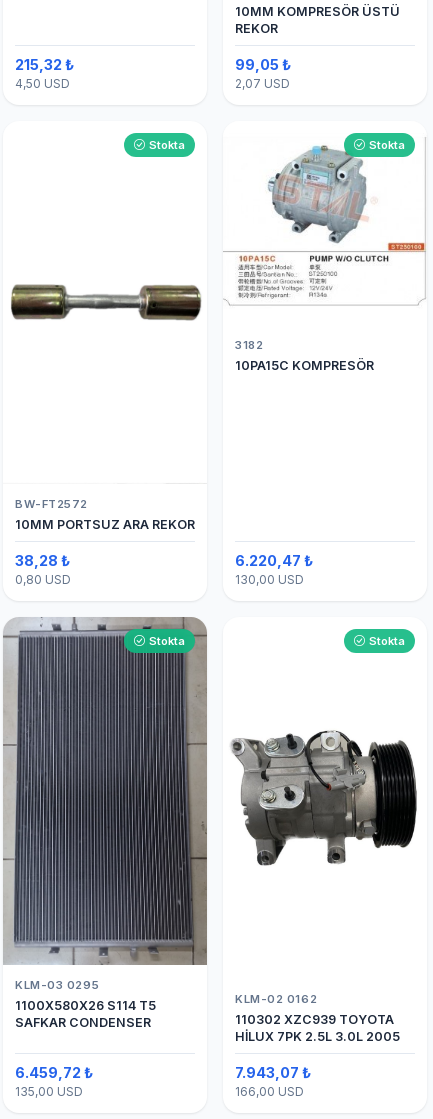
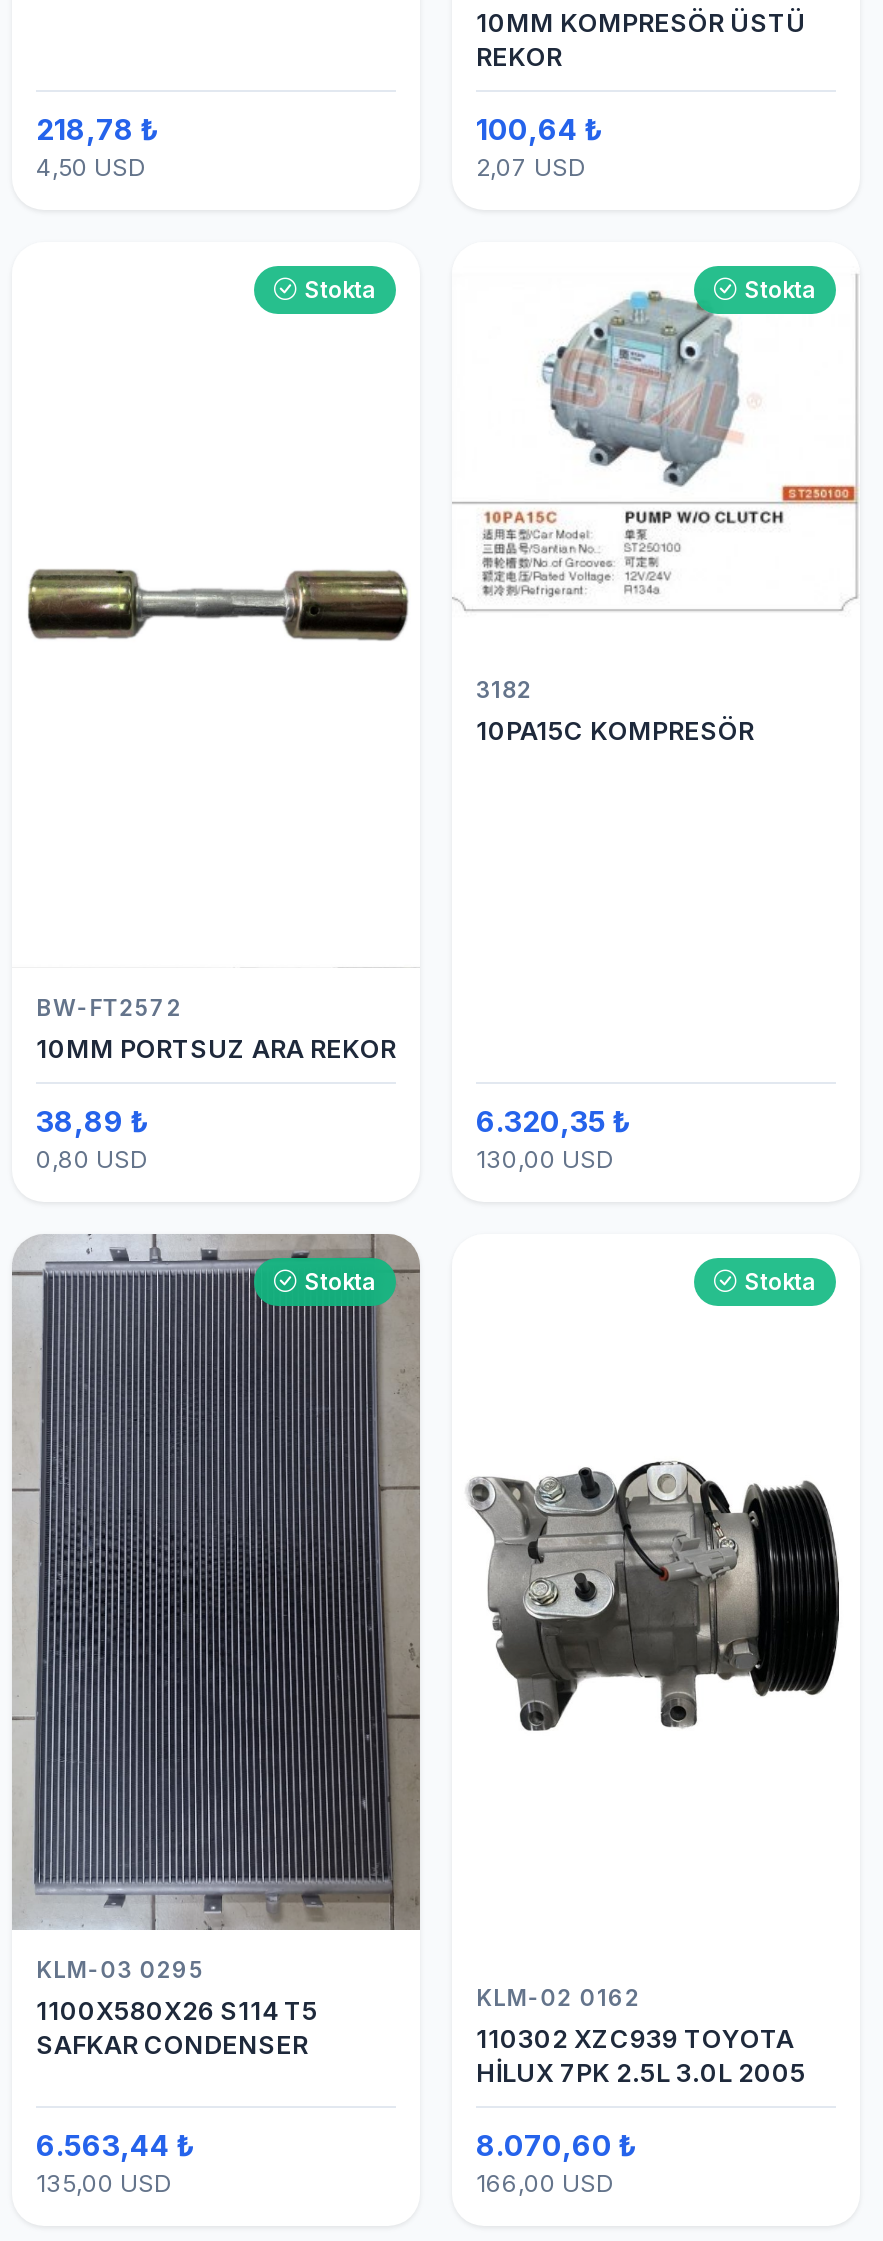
- 215,32 ₺
+ 218,78 ₺

- 99,05 ₺
+ 100,64 ₺

- 38,28 ₺
+ 38,89 ₺

- 6.220,47 ₺
+ 6.320,35 ₺

- 6.459,72 ₺
+ 6.563,44 ₺

- 7.943,07 ₺
+ 8.070,60 ₺
